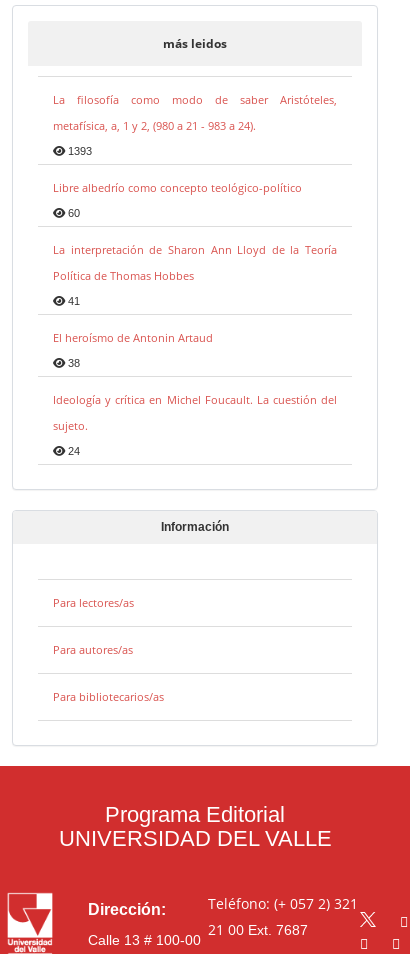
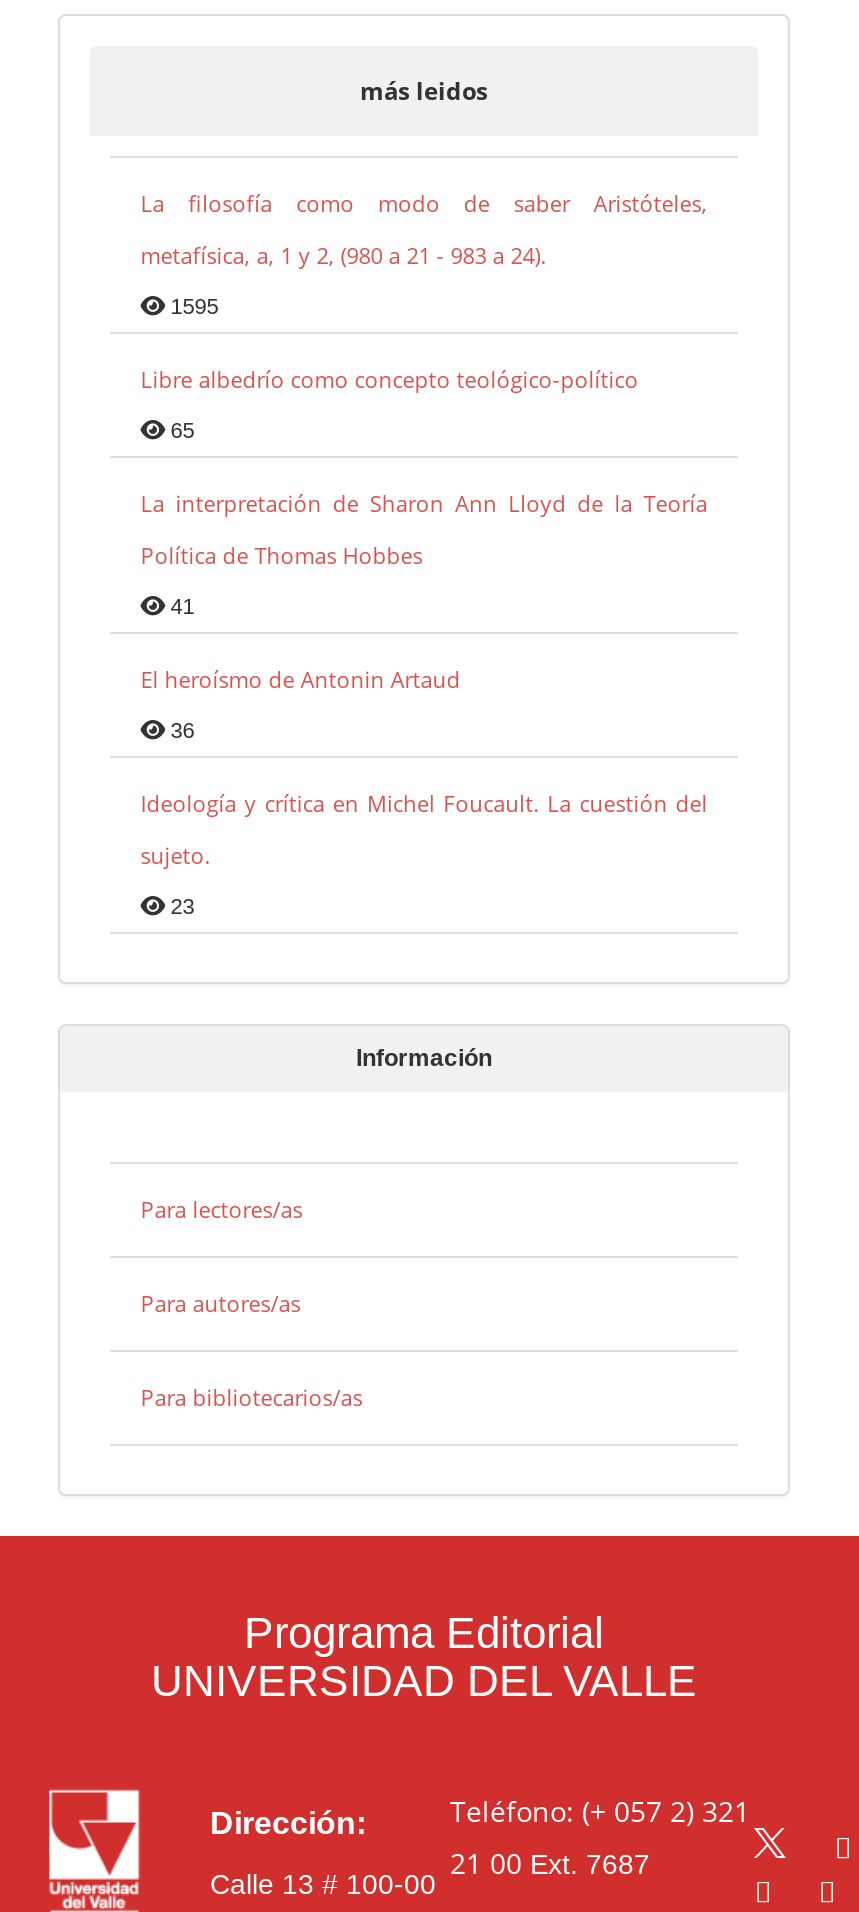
- 1393
+ 1595

- 60
+ 65

- 38
+ 36

- 24
+ 23
